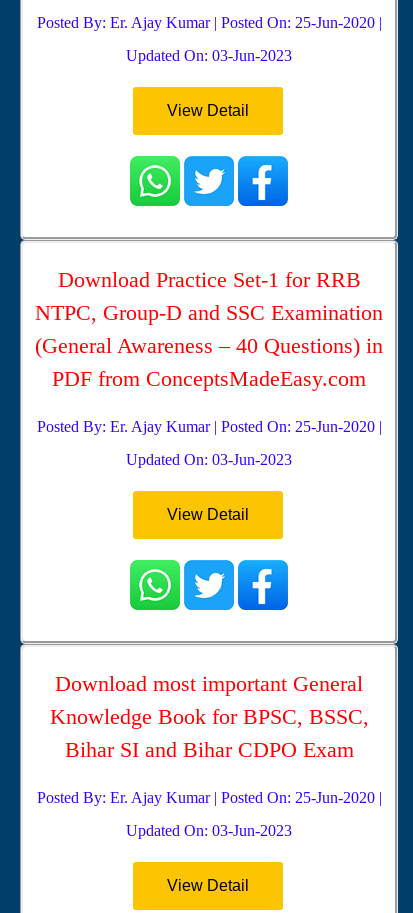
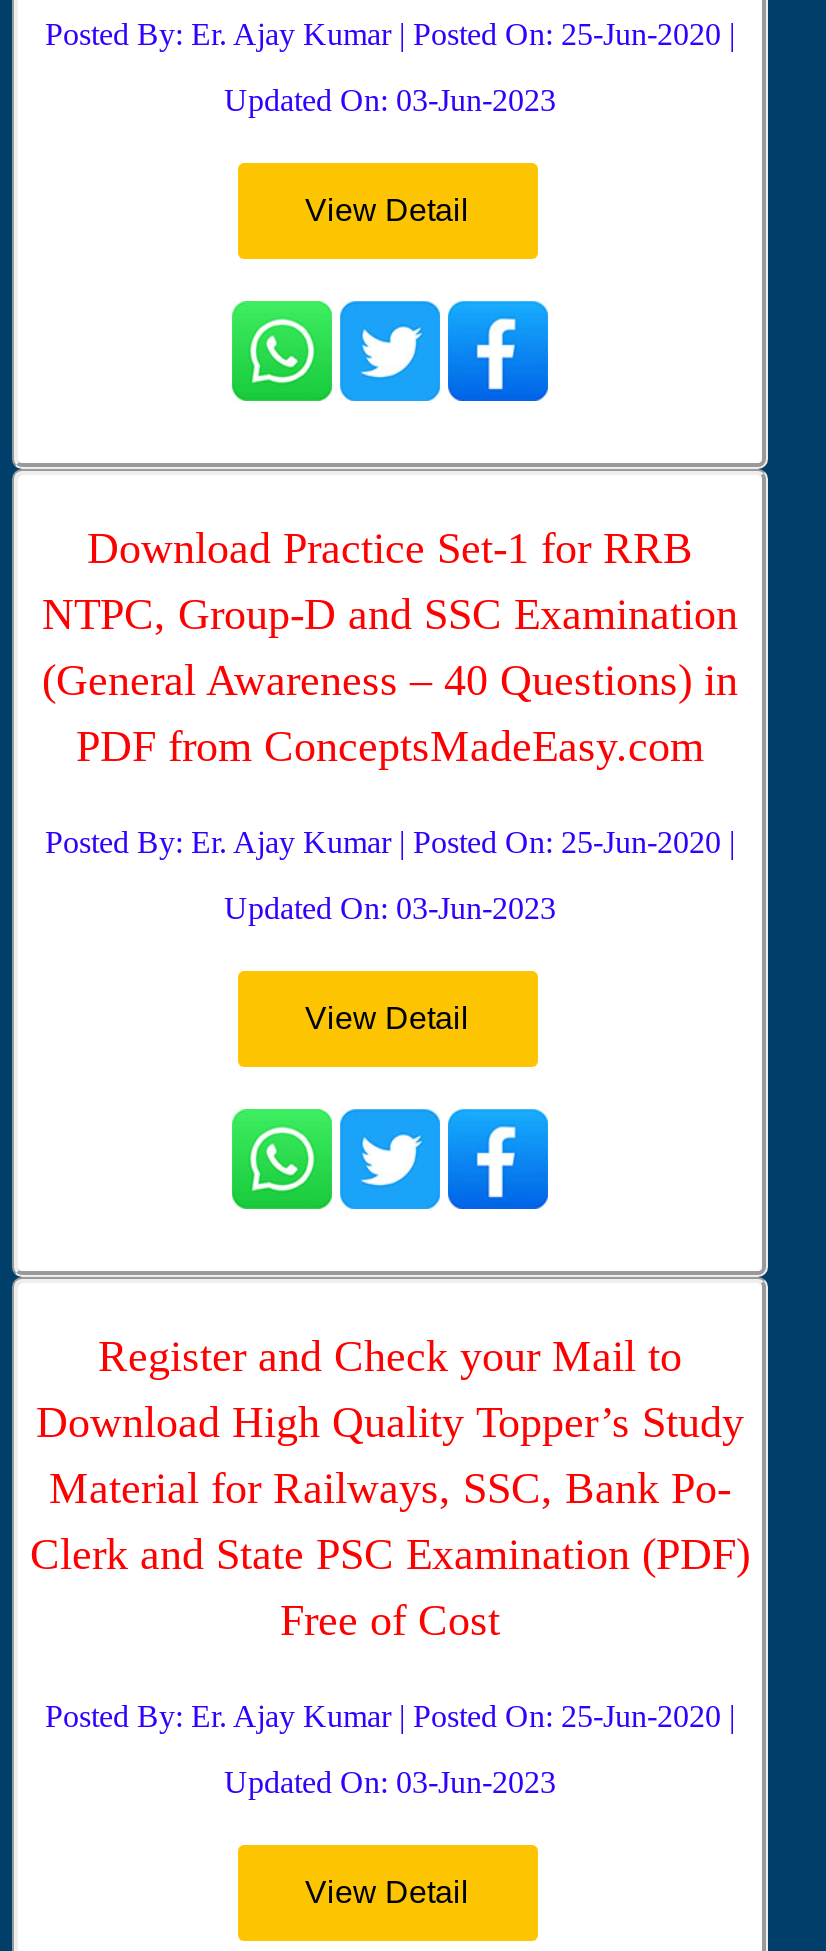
- Download most important General
- Knowledge Book for BPSC, BSSC,
- Bihar SI and Bihar CDPO Exam
+ Register and Check your Mail to
+ Download High Quality Topper’s Study
+ Material for Railways, SSC, Bank Po-
+ Clerk and State PSC Examination (PDF)
+ Free of Cost
